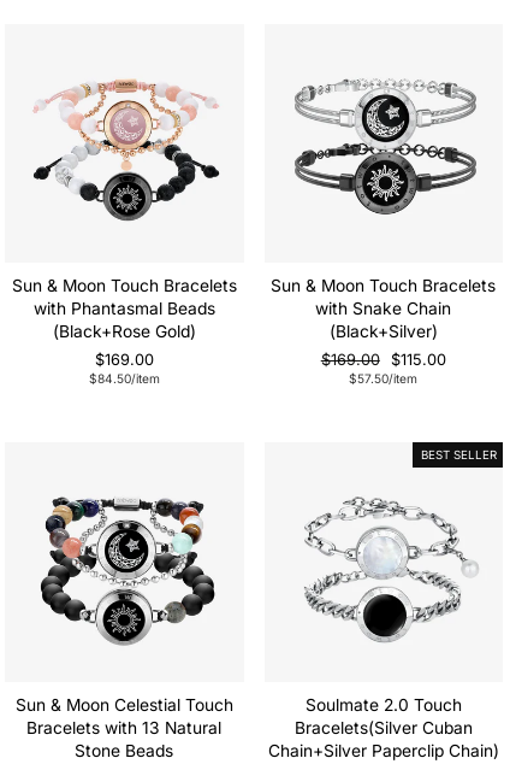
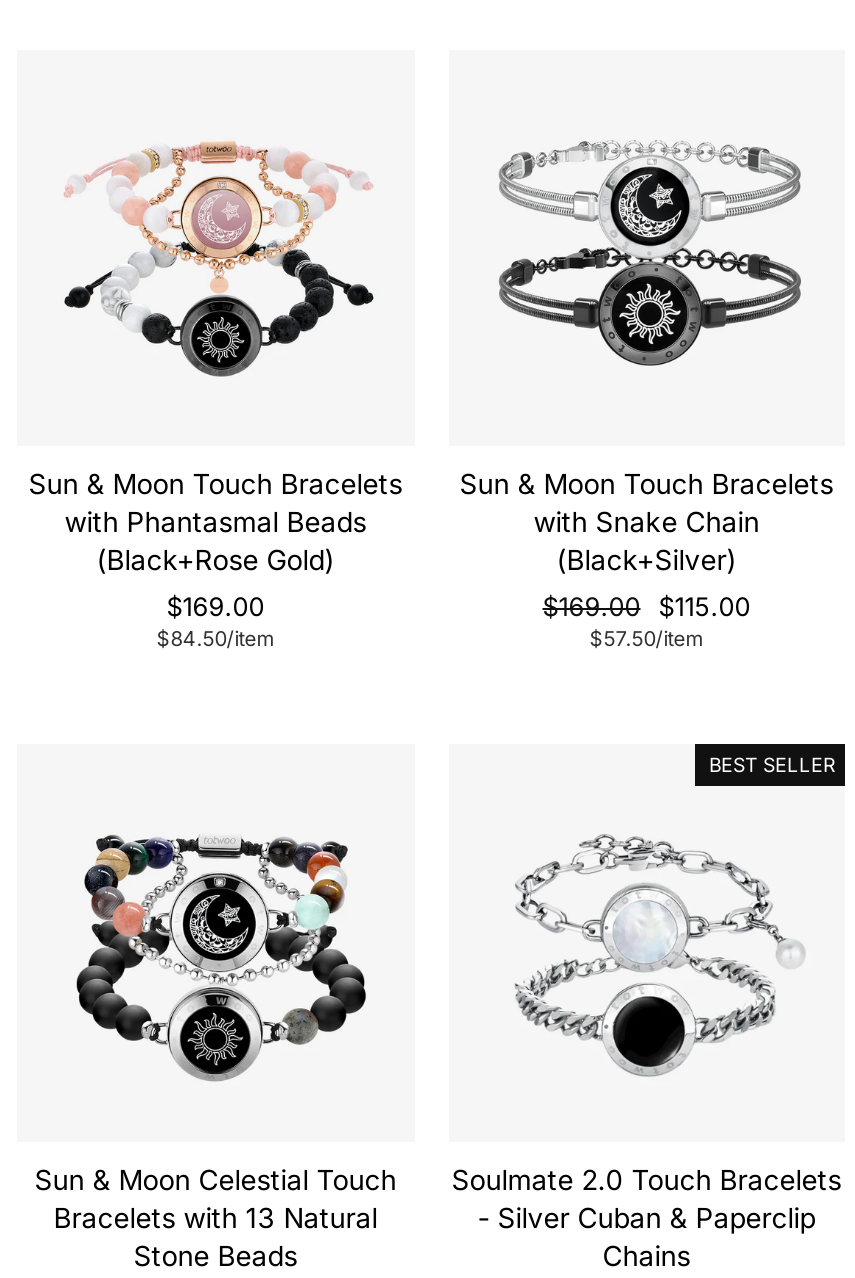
- Soulmate 2.0 Touch
- Bracelets(Silver Cuban
- Chain+Silver Paperclip Chain)
+ Soulmate 2.0 Touch Bracelets
+ - Silver Cuban & Paperclip
+ Chains
